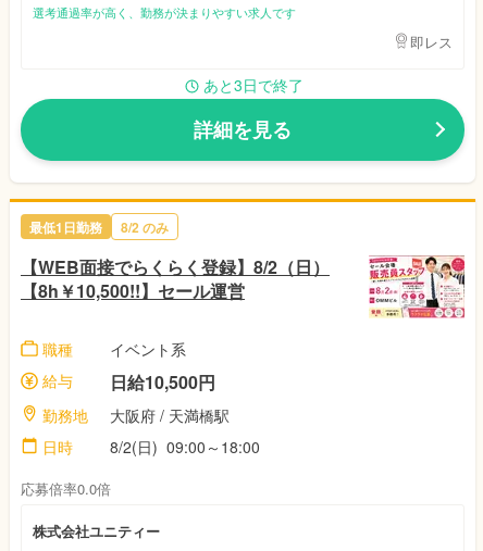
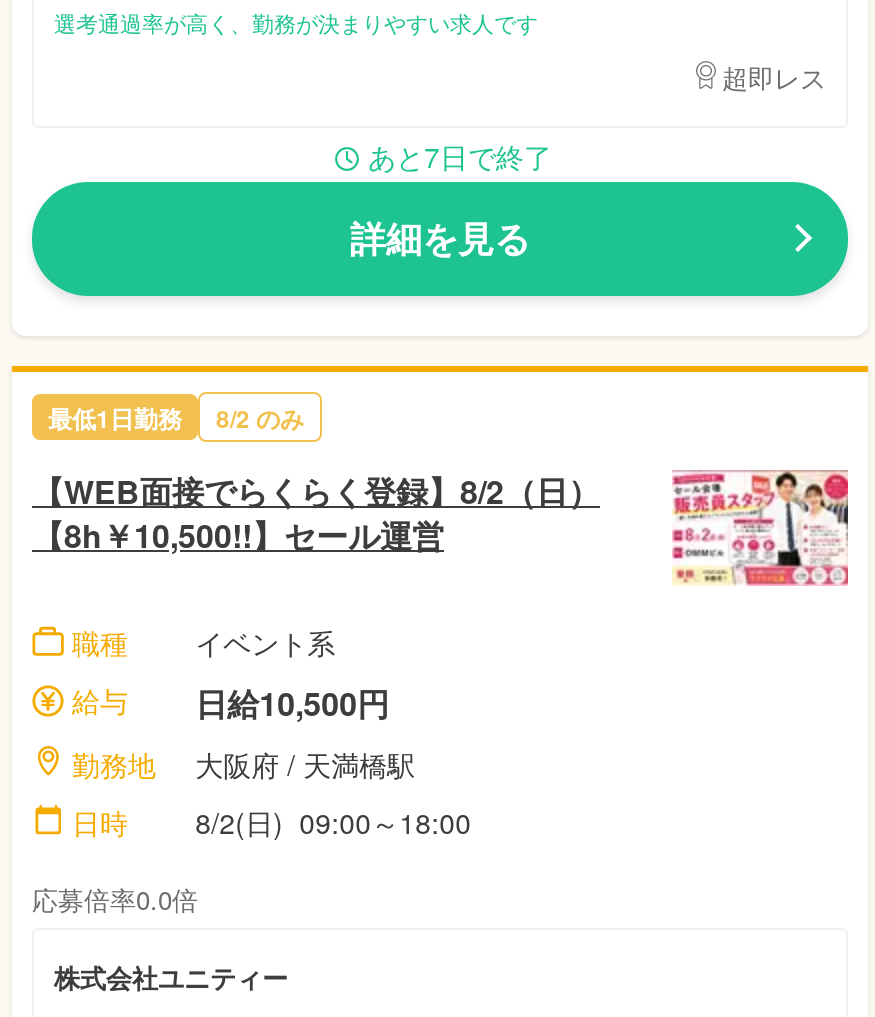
- 即レス
+ 超即レス

- あと3日で終了
+ あと7日で終了
